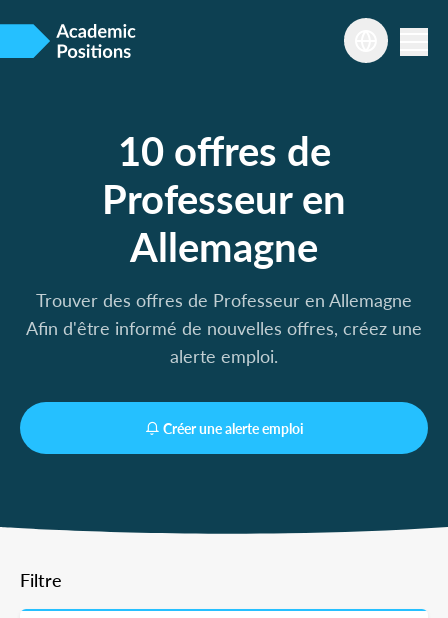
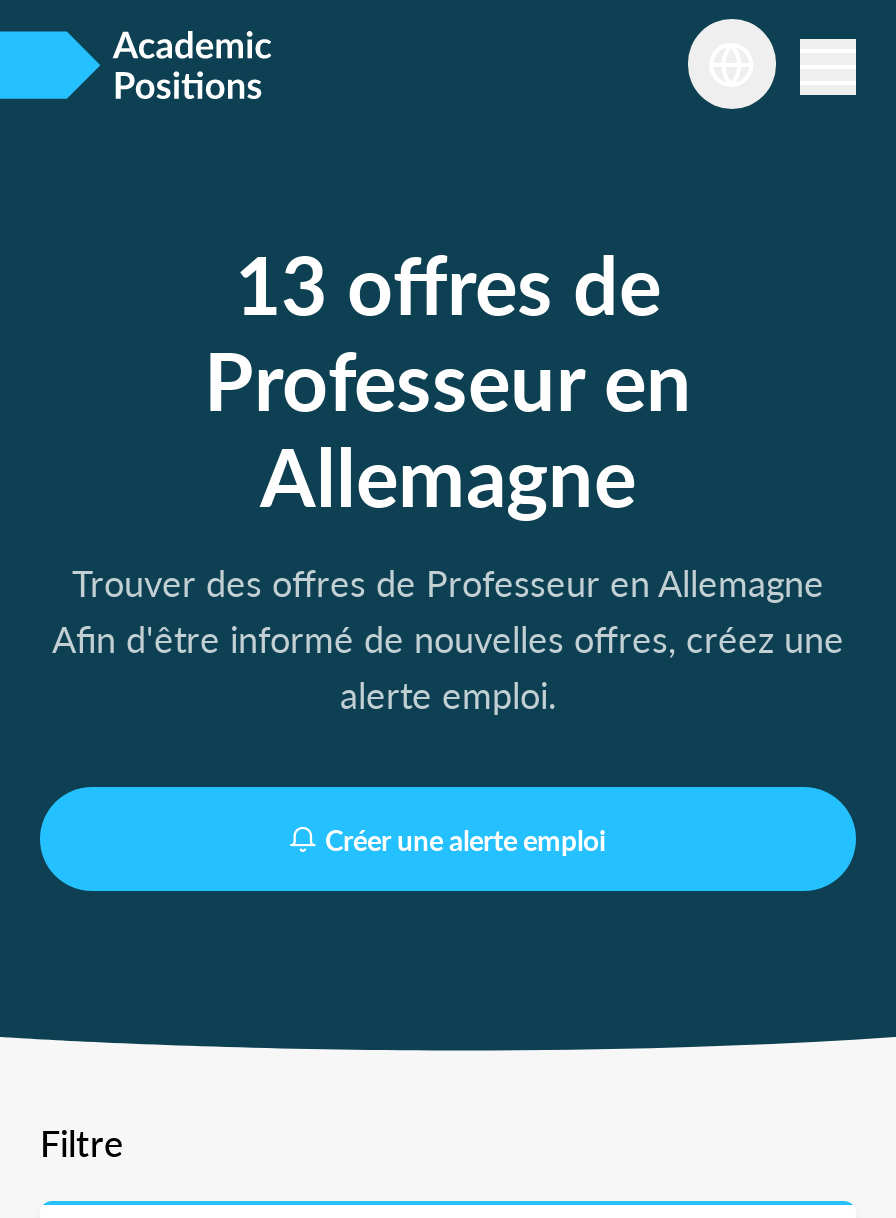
- 10 offres de
+ 13 offres de
